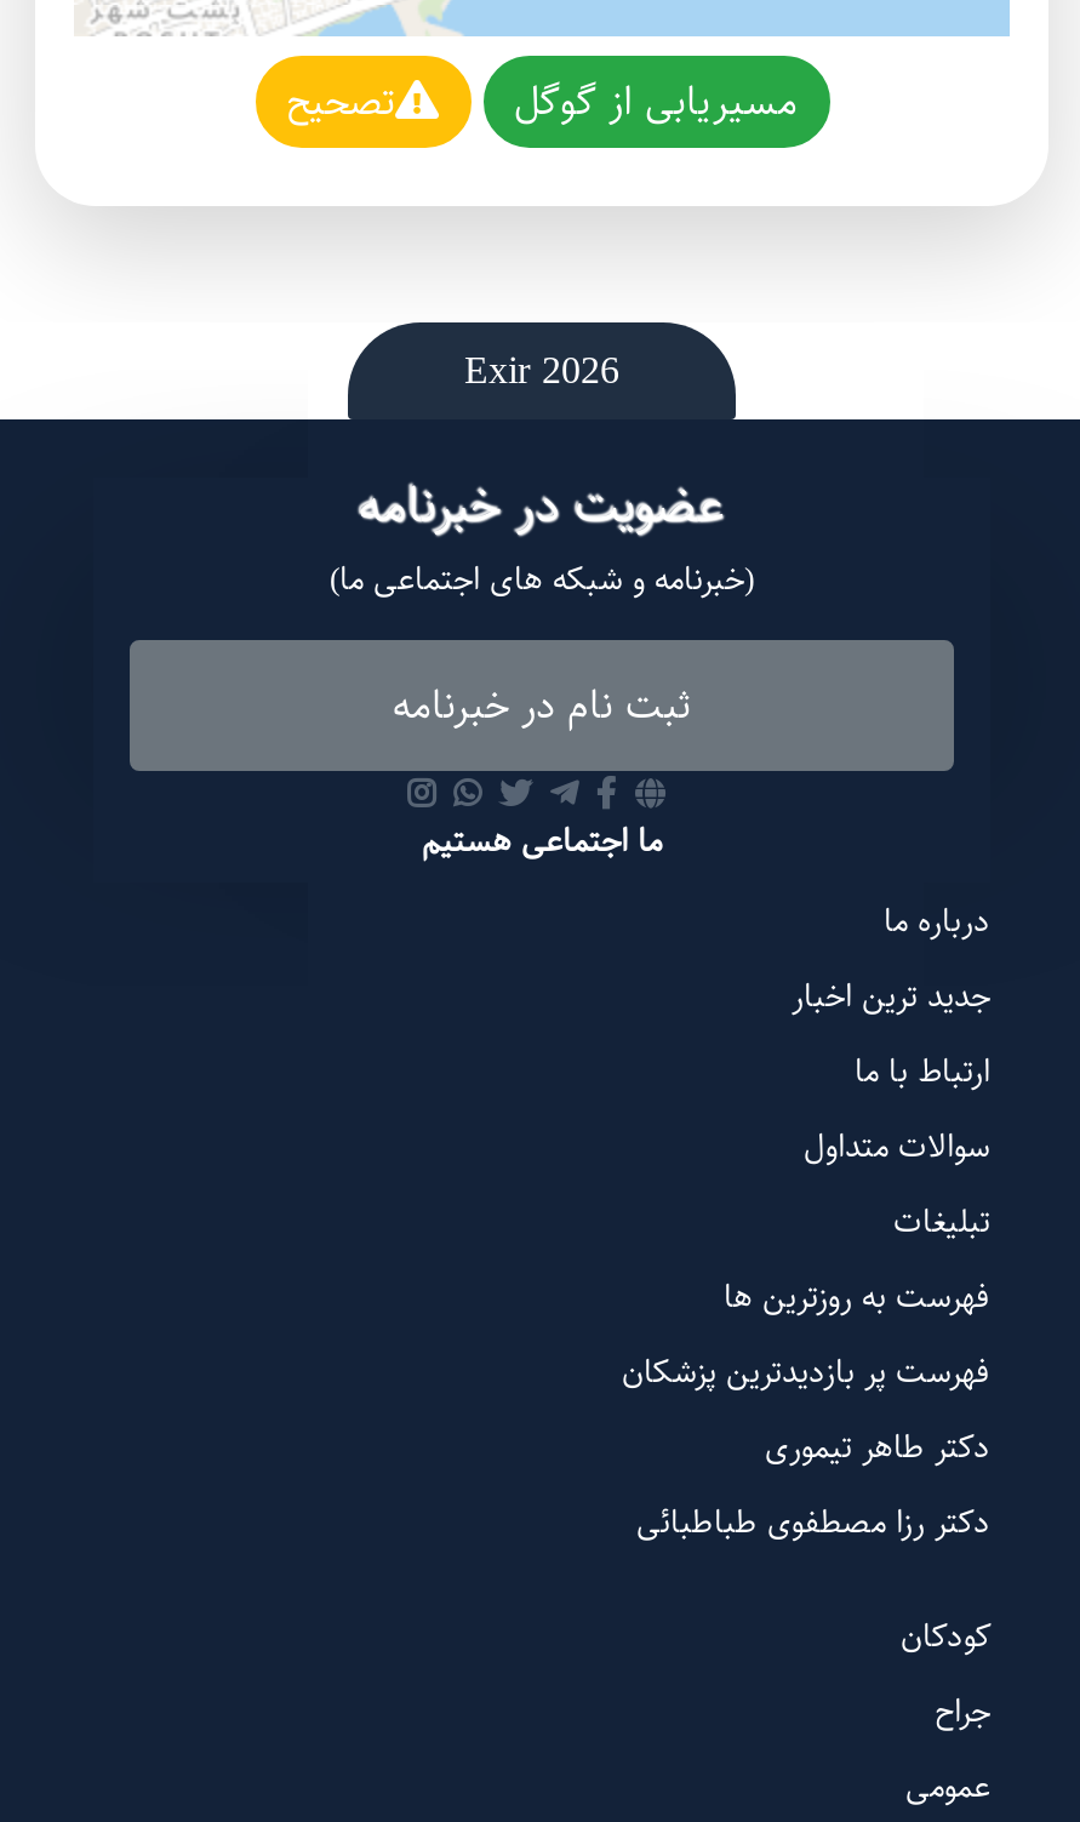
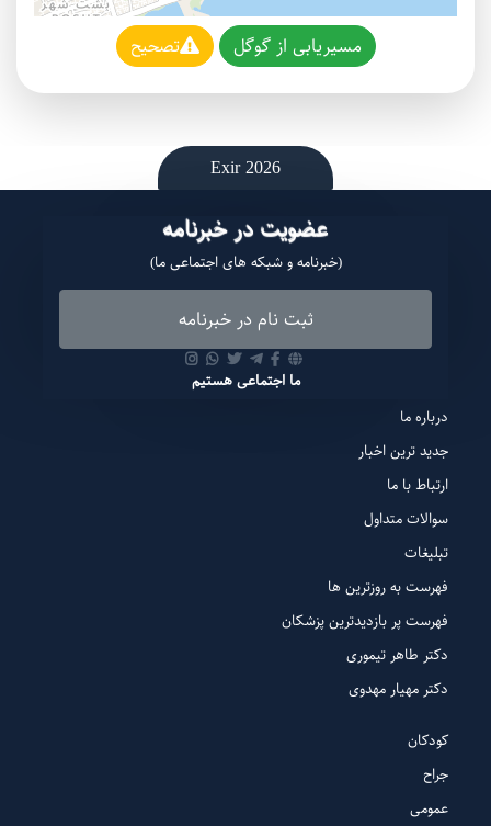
- دکتر رزا مصطفوی طباطبائی
+ دکتر مهیار مهدوی
